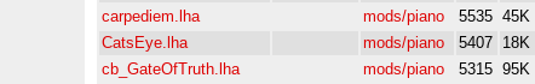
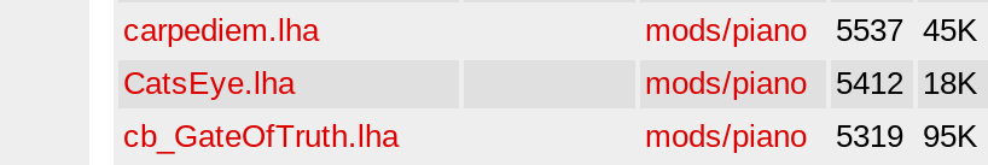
- mods/piano 5535 45K
+ mods/piano 5537 45K

- mods/piano 5407 18K
+ mods/piano 5412 18K

- mods/piano 5315 95K
+ mods/piano 5319 95K
